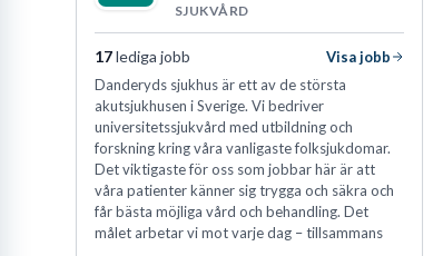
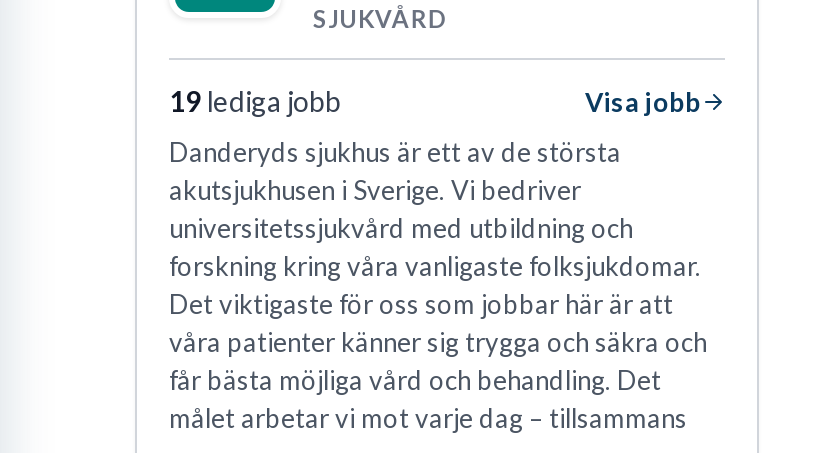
- 17 lediga jobb
+ 19 lediga jobb
